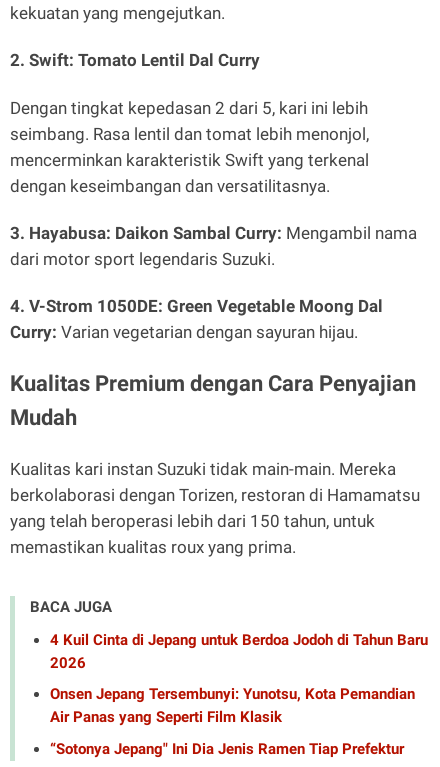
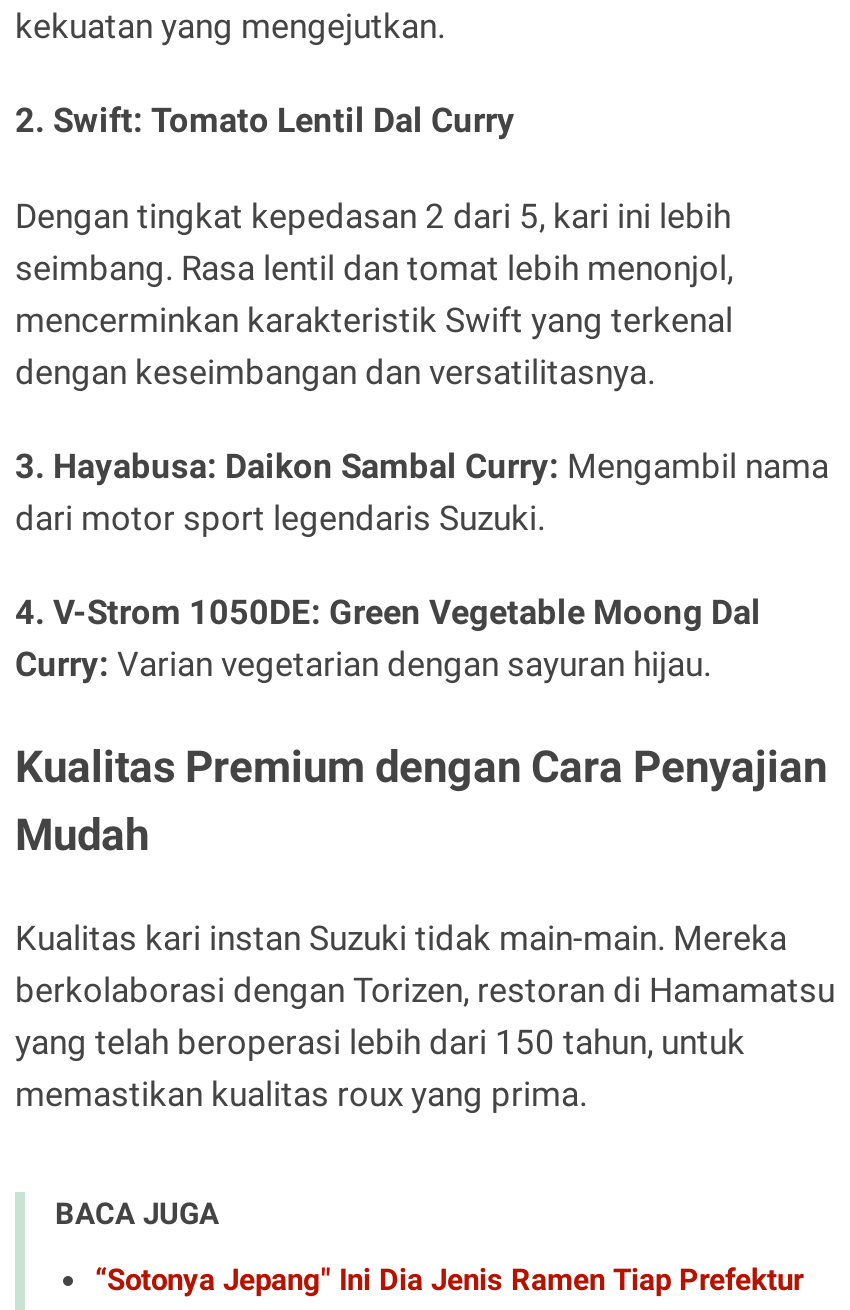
- 4 Kuil Cinta di Jepang untuk Berdoa Jodoh di Tahun Baru
- 2026
- Onsen Jepang Tersembunyi: Yunotsu, Kota Pemandian
- Air Panas yang Seperti Film Klasik
